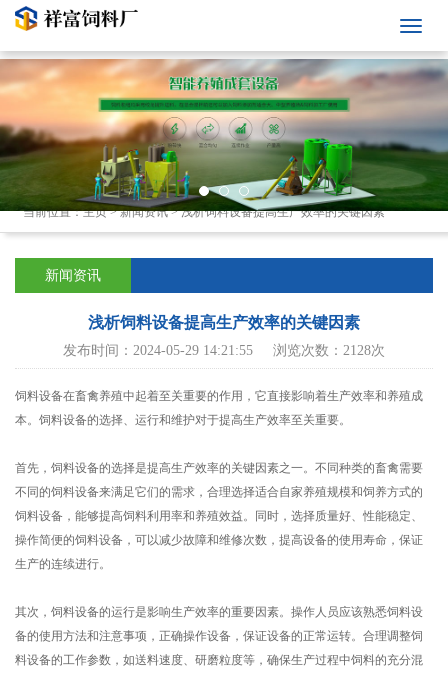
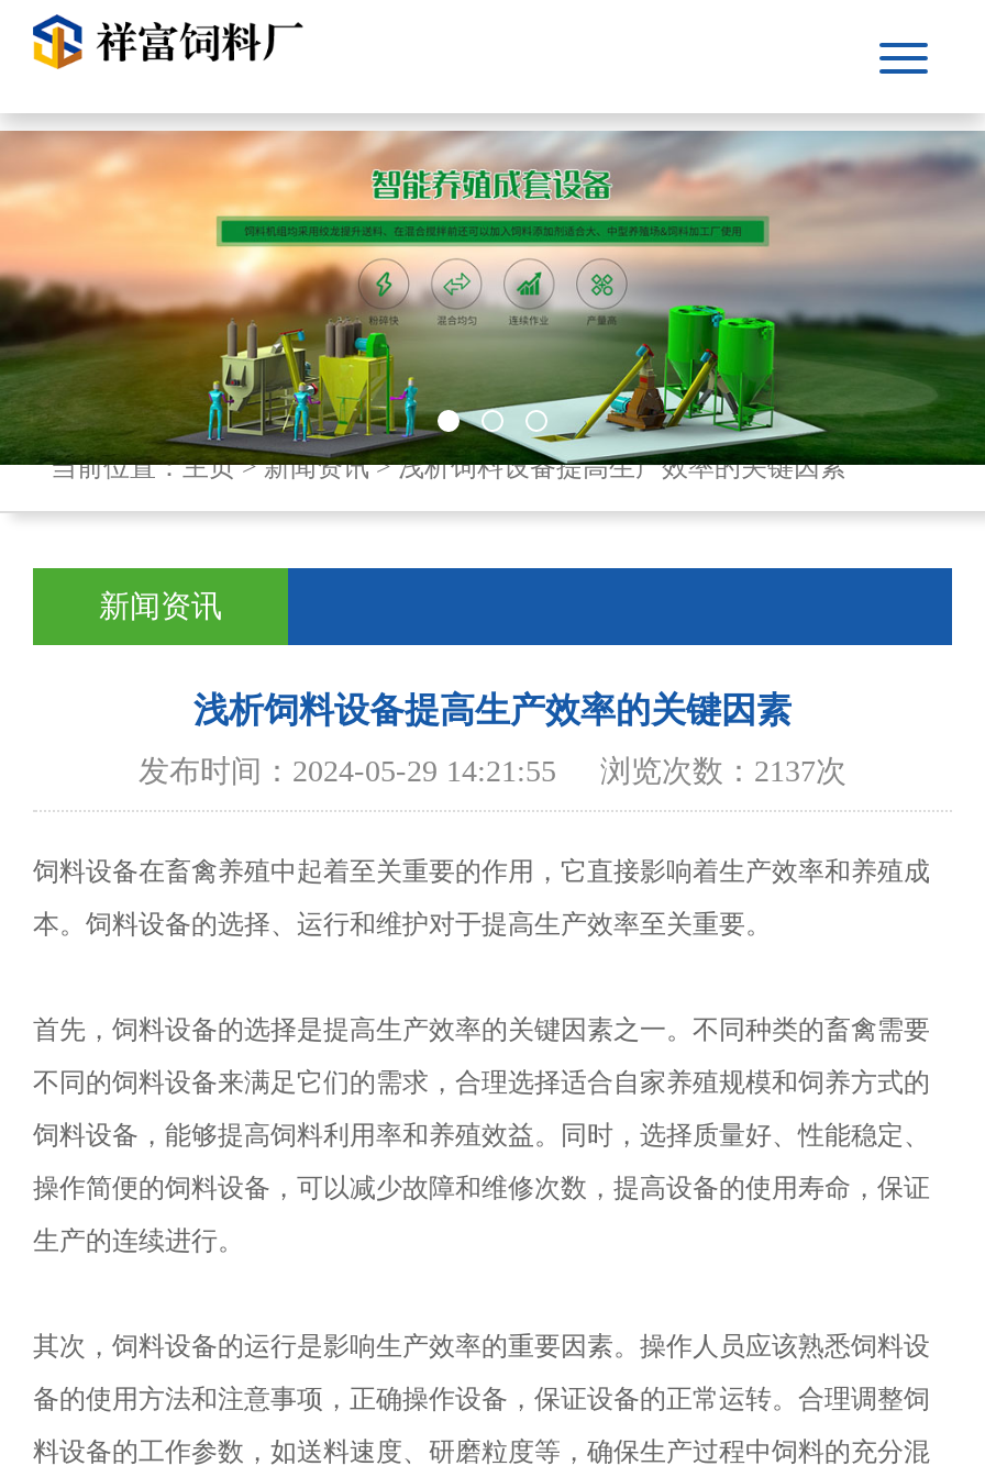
- 发布时间：2024-05-29 14:21:55 浏览次数：2128次
+ 发布时间：2024-05-29 14:21:55 浏览次数：2137次
